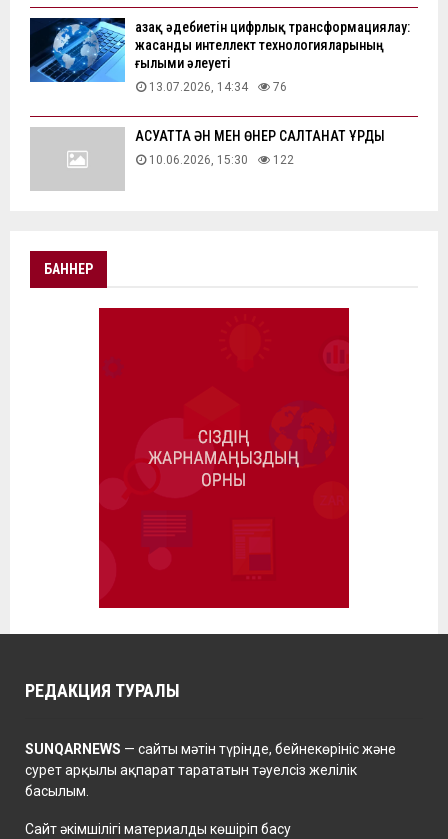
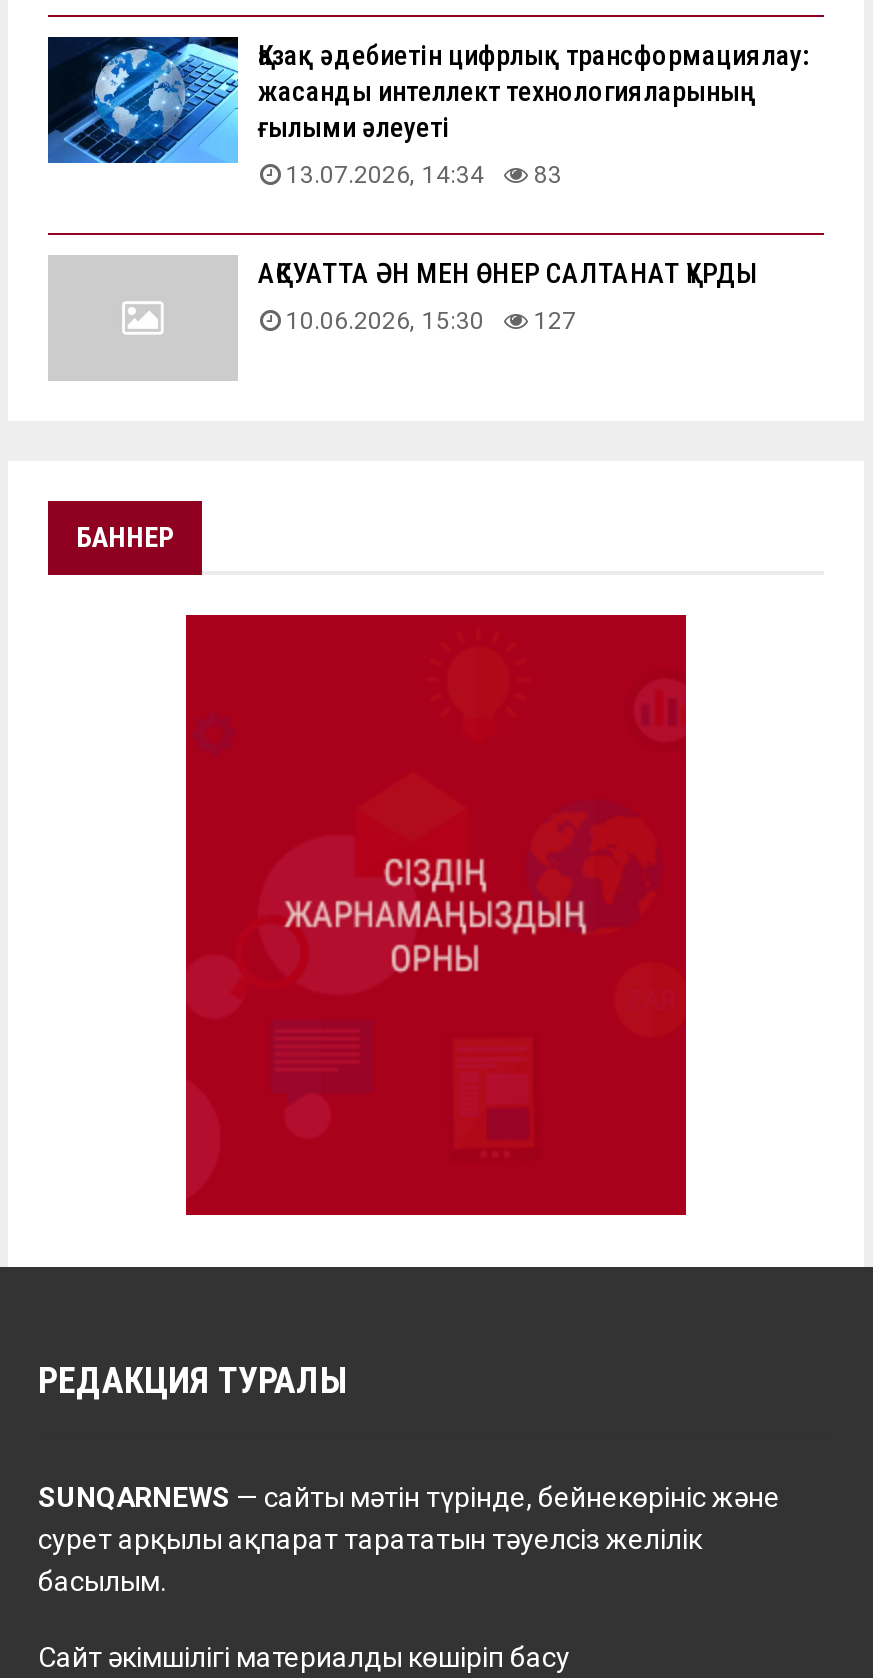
- 13.07.2026, 14:34 76
+ 13.07.2026, 14:34 83

- 10.06.2026, 15:30 122
+ 10.06.2026, 15:30 127
